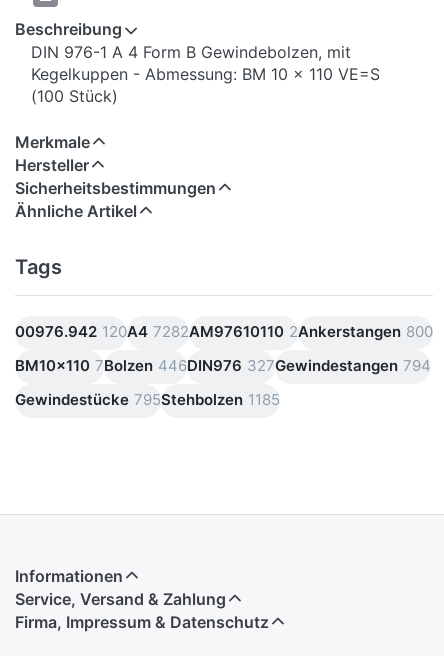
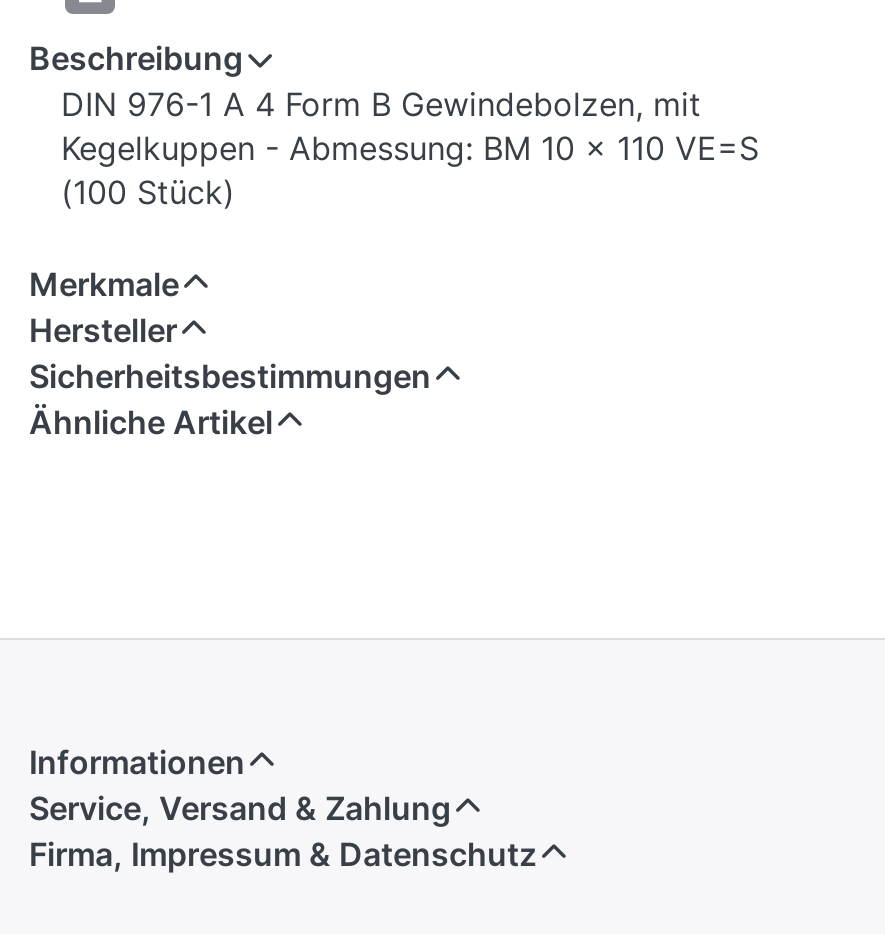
- Tags
- 00976.942 120A4 7282AM97610110 2Ankerstangen 800
- BM10x110 7Bolzen 446DIN976 327Gewindestangen 794
- Gewindestücke 795Stehbolzen 1185
